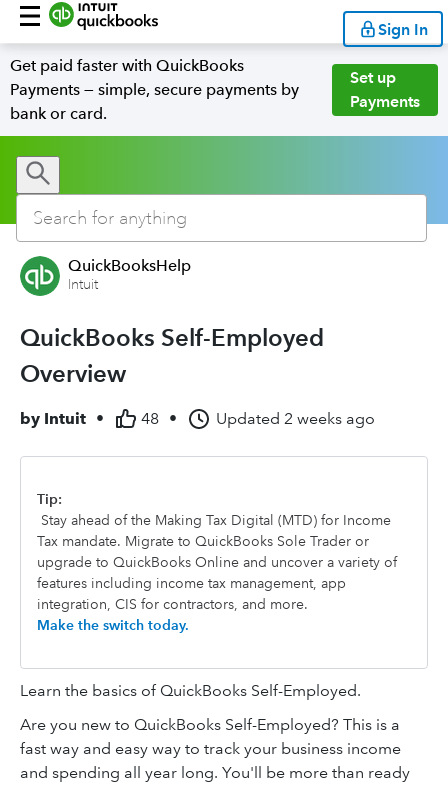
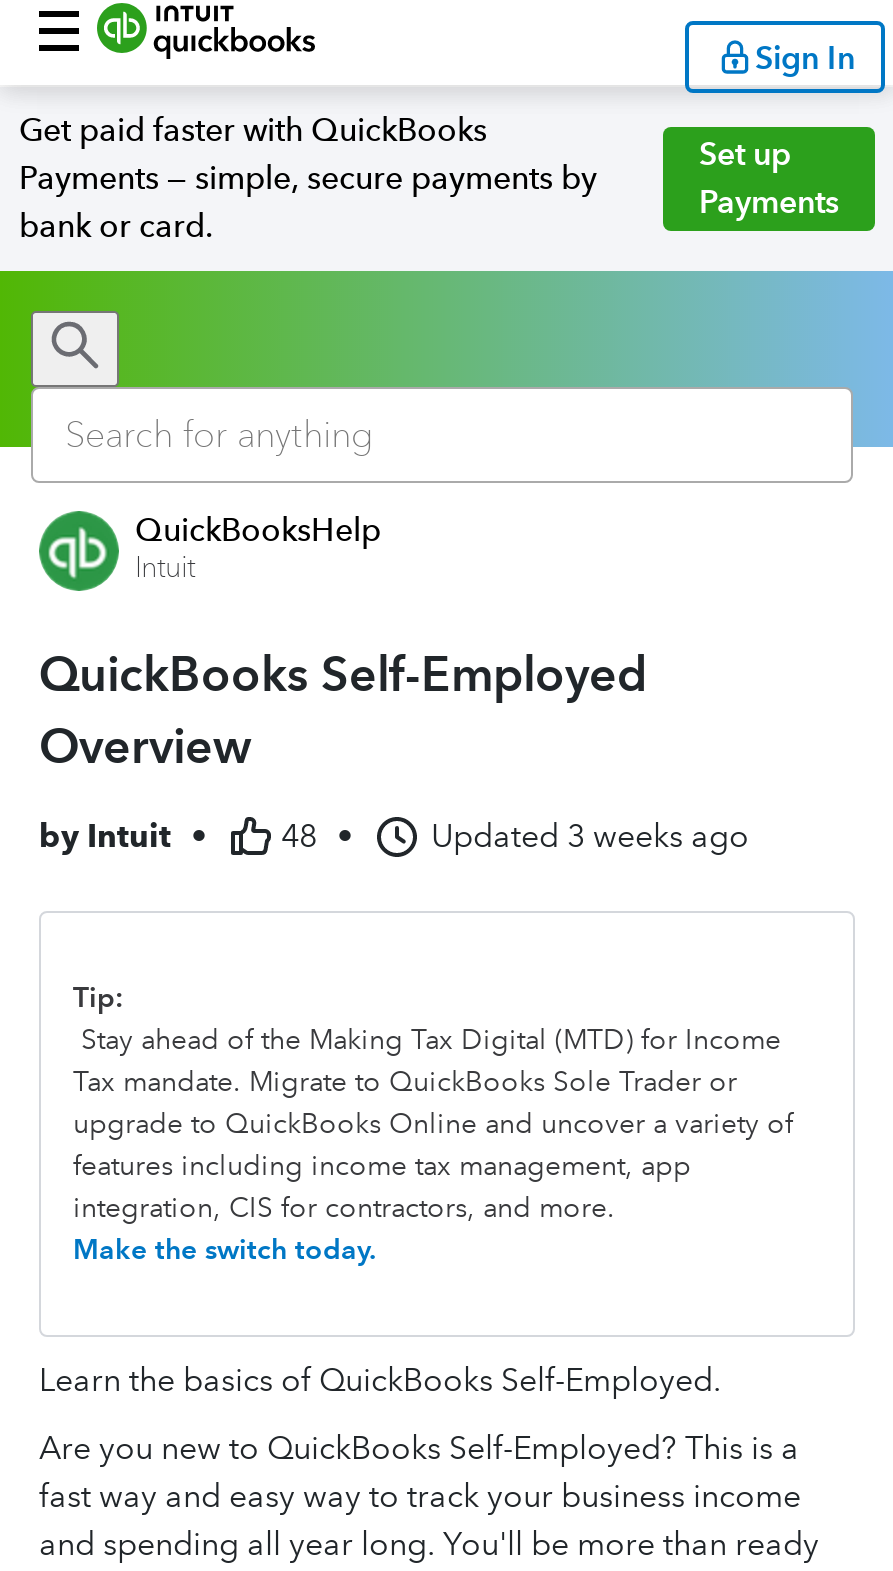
- Updated 2 weeks ago
+ Updated 3 weeks ago
